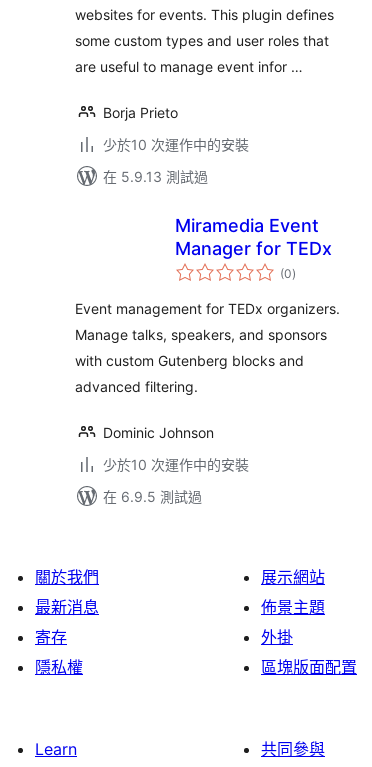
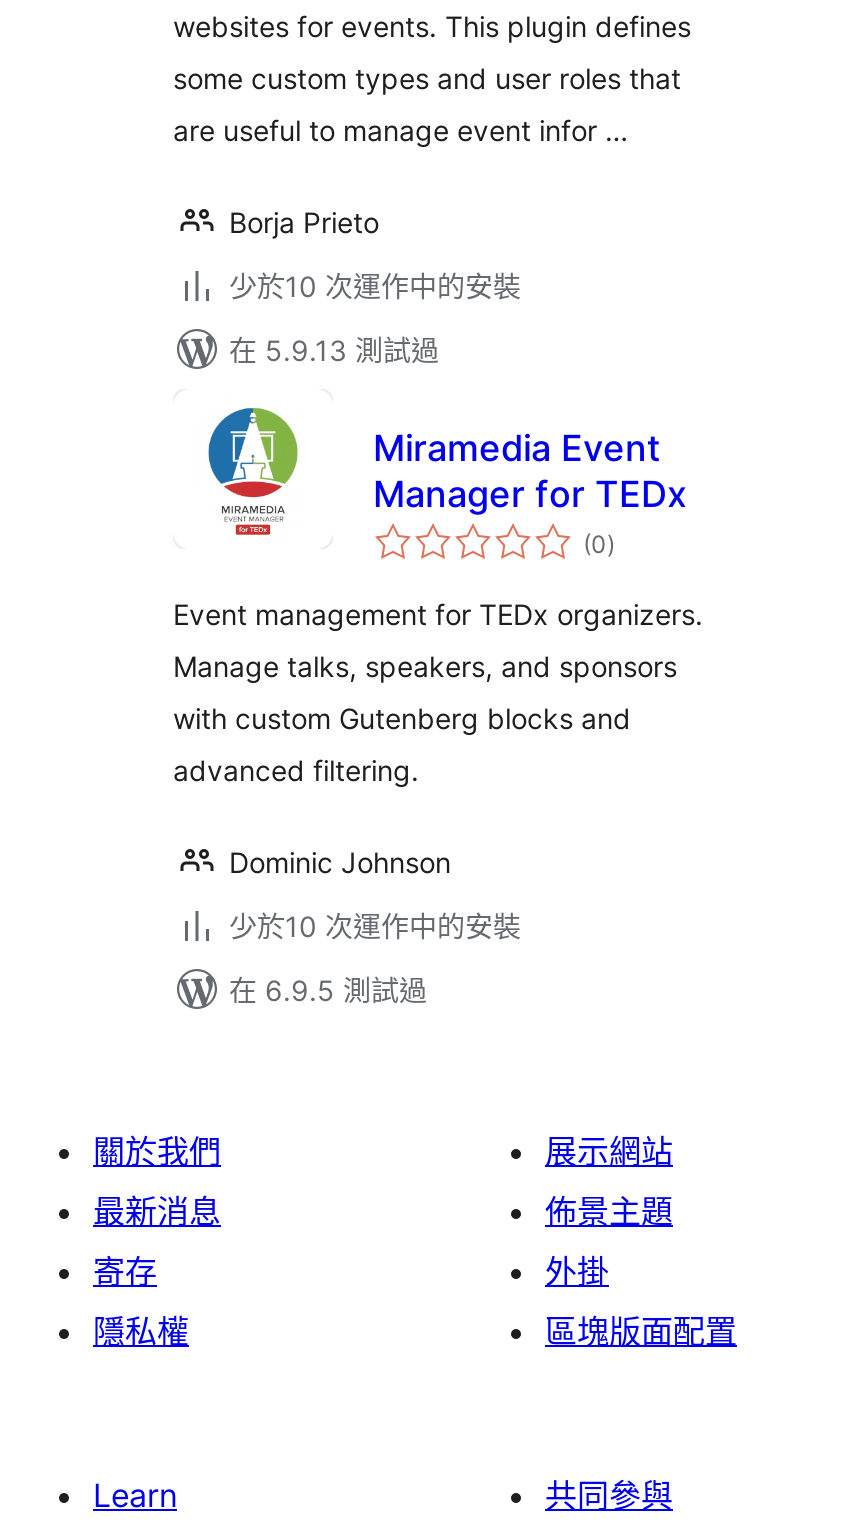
+ [image]
